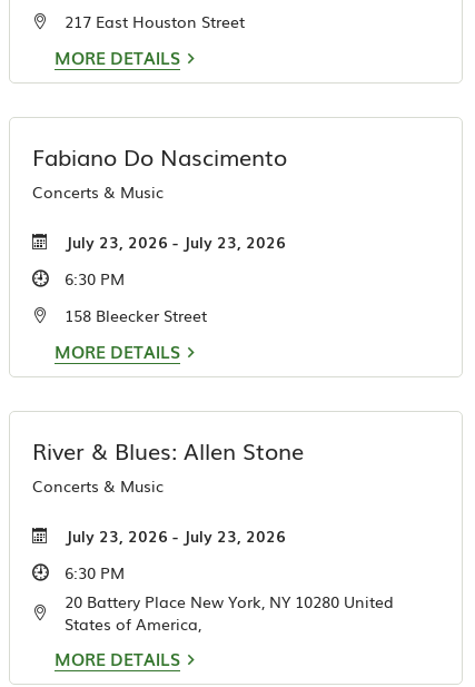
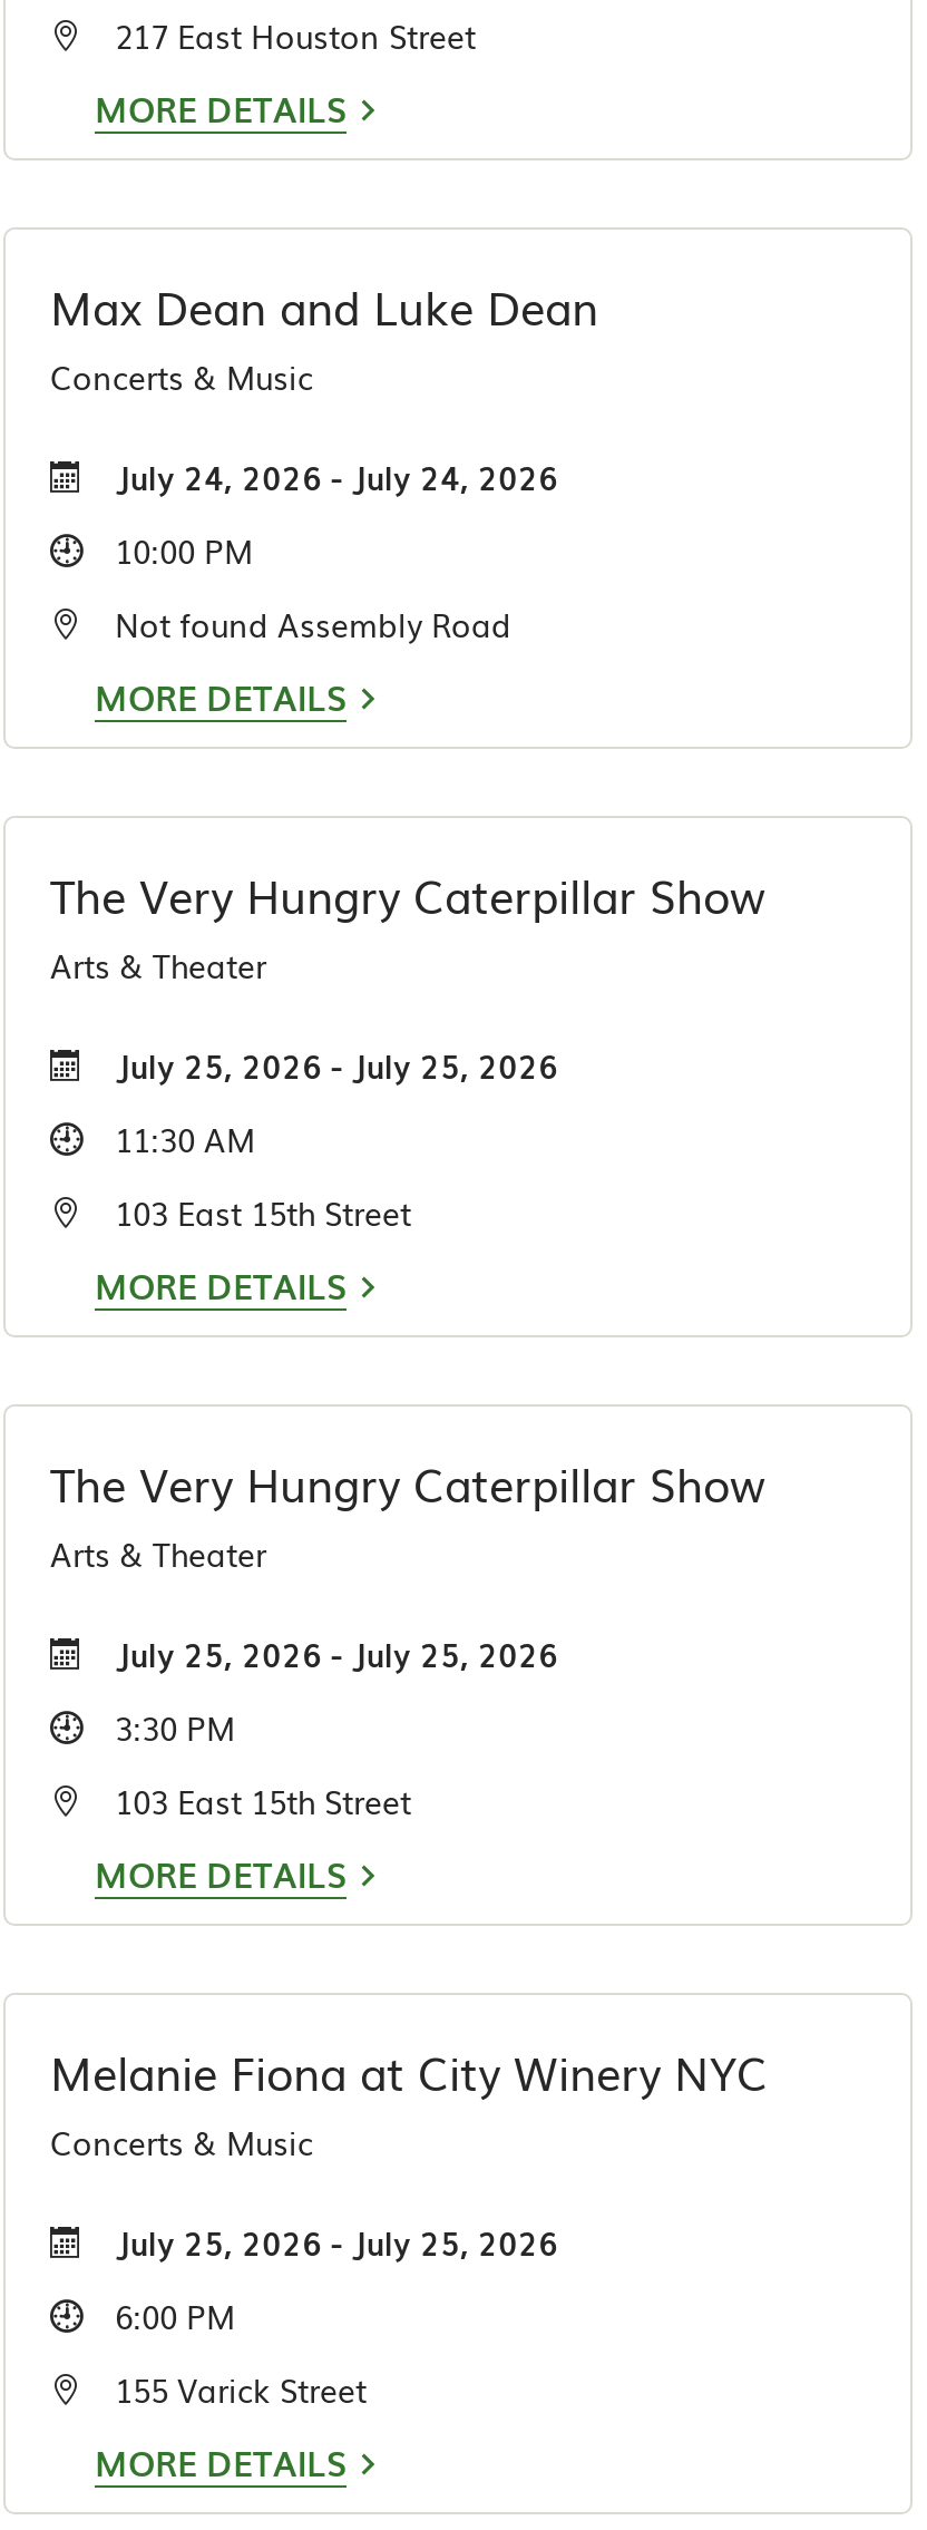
- Fabiano Do Nascimento
+ Max Dean and Luke Dean

- July 23, 2026 - July 23, 2026
+ July 24, 2026 - July 24, 2026

- 6:30 PM
+ 10:00 PM

- 158 Bleecker Street
+ Not found Assembly Road

- River & Blues: Allen Stone
+ The Very Hungry Caterpillar Show
+ Arts & Theater
+ July 25, 2026 - July 25, 2026
+ 11:30 AM
+ 103 East 15th Street
+ MORE DETAILS
+ The Very Hungry Caterpillar Show
+ Arts & Theater
+ July 25, 2026 - July 25, 2026
+ 3:30 PM
+ 103 East 15th Street
+ MORE DETAILS
+ Melanie Fiona at City Winery NYC

- July 23, 2026 - July 23, 2026
- 6:30 PM
- 20 Battery Place New York, NY 10280 United
- States of America,
+ July 25, 2026 - July 25, 2026
+ 6:00 PM
+ 155 Varick Street
